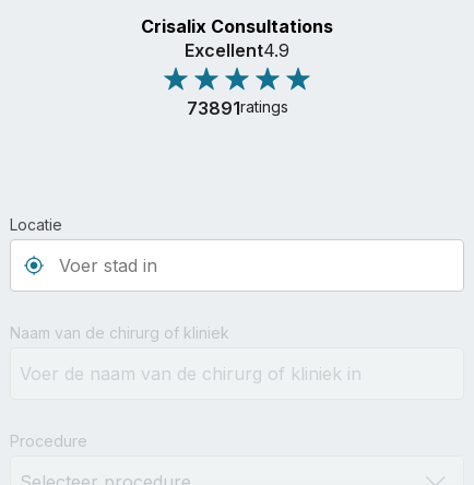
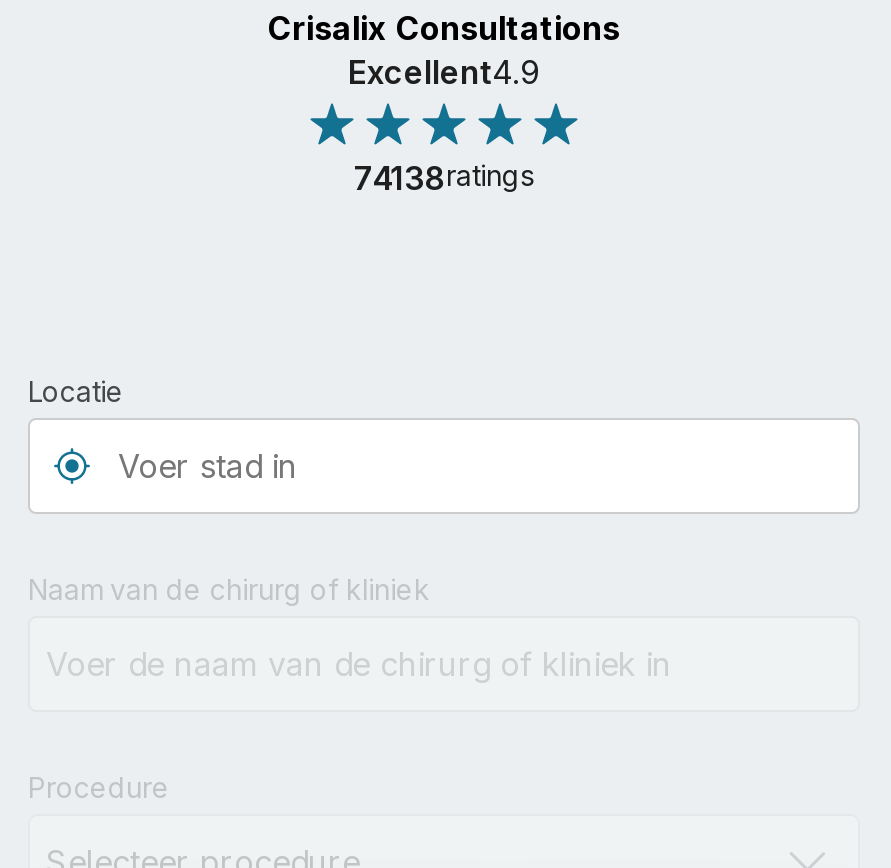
- 73891ratings
+ 74138ratings
